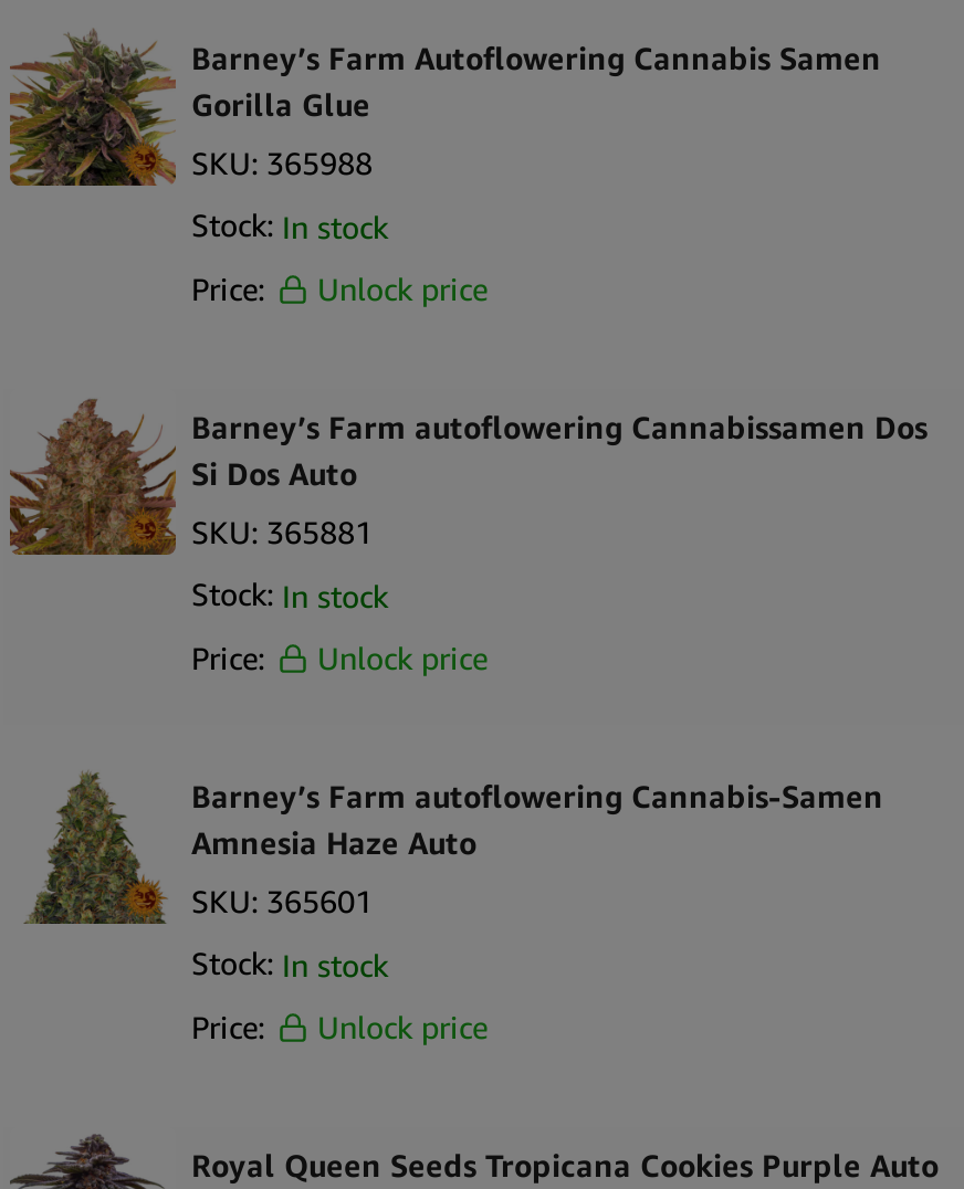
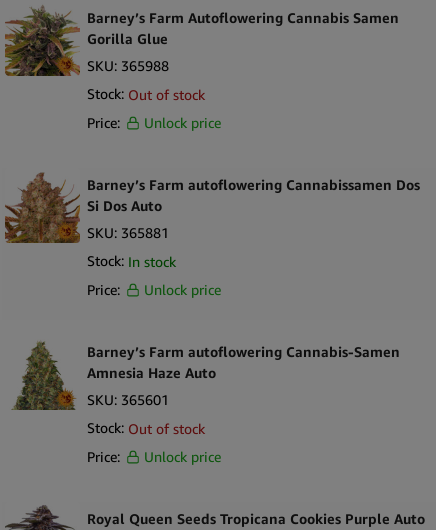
- Stock: In stock
+ Stock: Out of stock

- Stock: In stock
+ Stock: Out of stock
